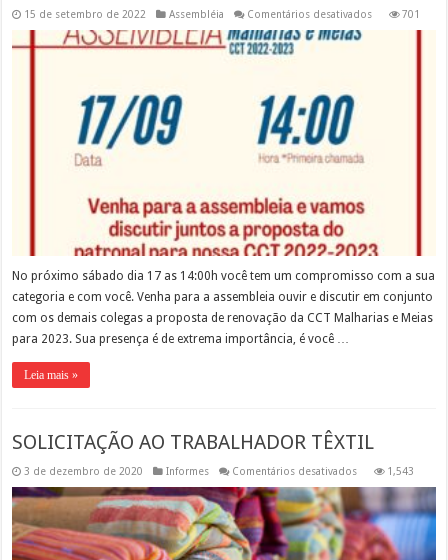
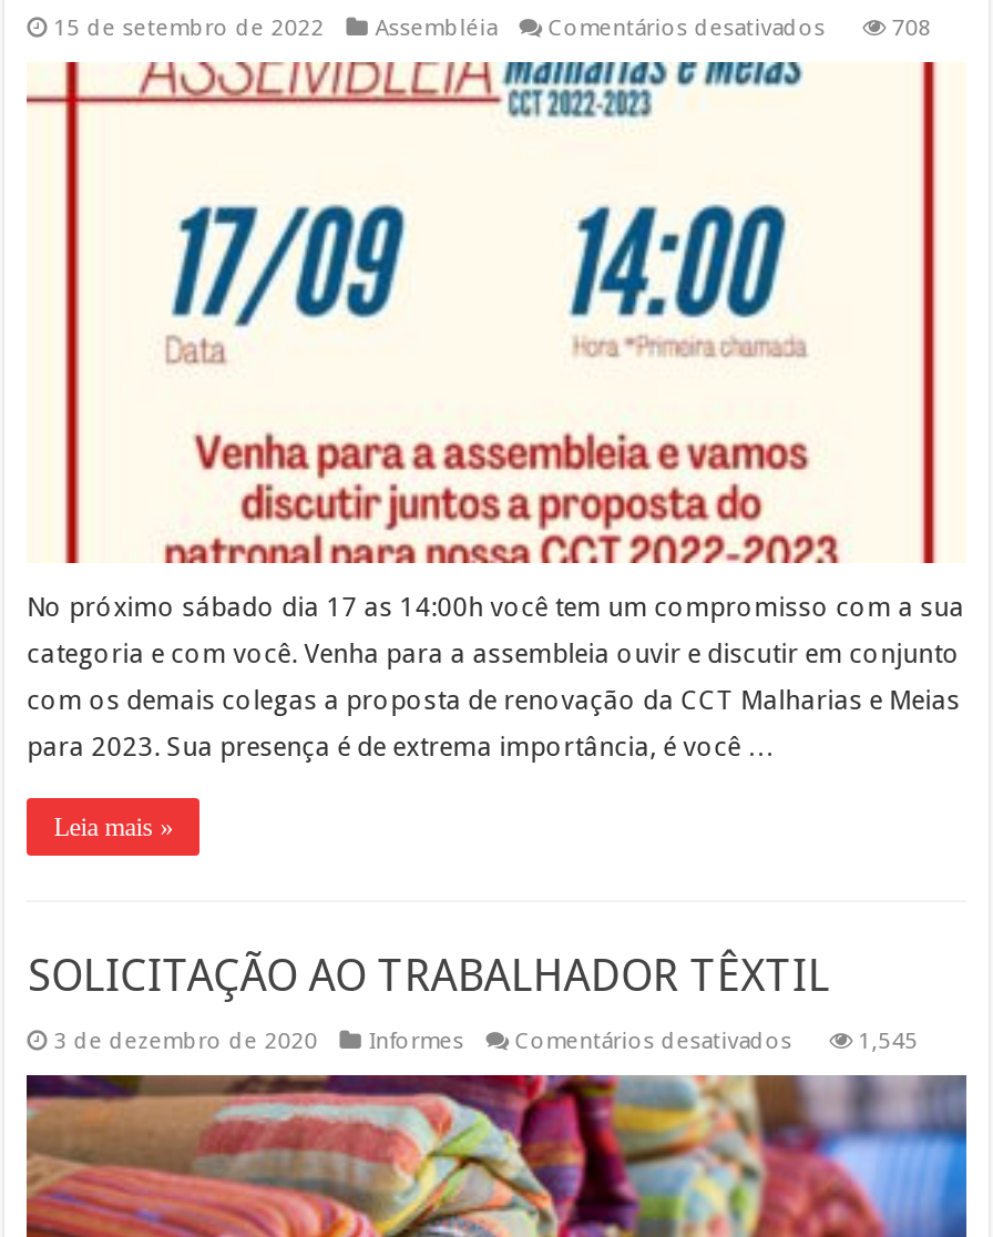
- 701
+ 708

- 1,543
+ 1,545
